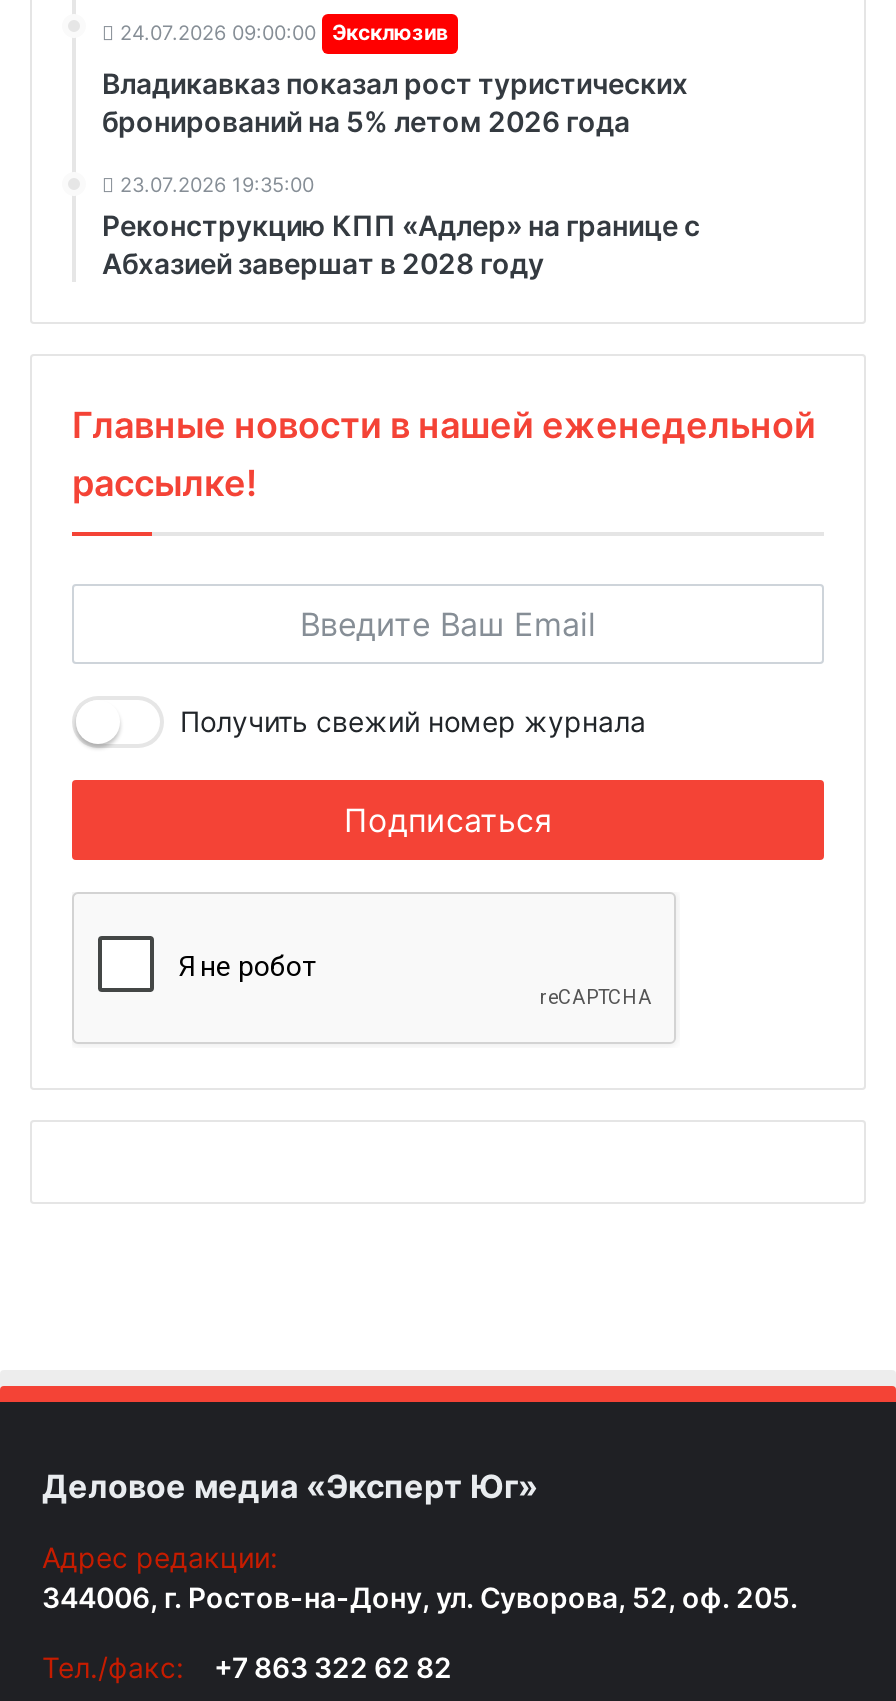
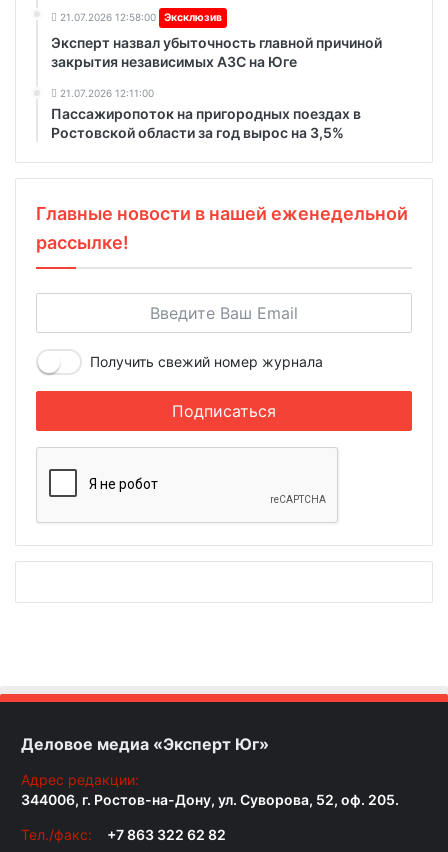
- 24.07.2026 09:00:00 Эксклюзив
+ 21.07.2026 12:58:00 Эксклюзив

- Владикавказ показал рост туристических
- бронирований на 5% летом 2026 года
+ Эксперт назвал убыточность главной причиной
+ закрытия независимых АЗС на Юге

- 23.07.2026 19:35:00
- Реконструкцию КПП «Адлер» на границе с
- Абхазией завершат в 2028 году
+ 21.07.2026 12:11:00
+ Пассажиропоток на пригородных поездах в
+ Ростовской области за год вырос на 3,5%
